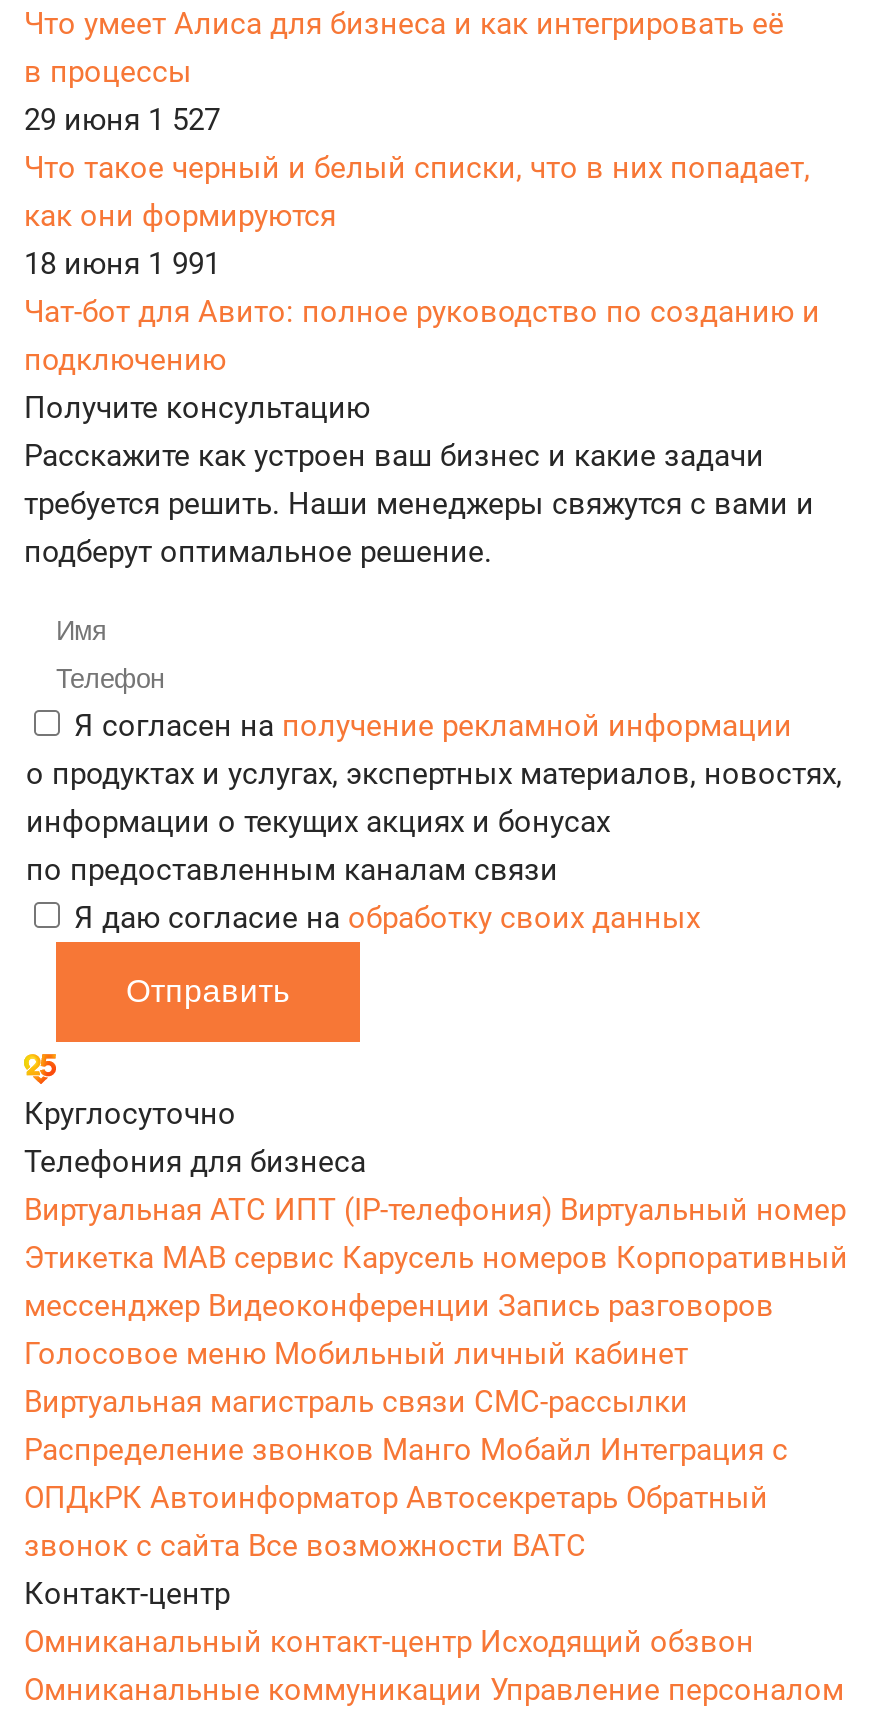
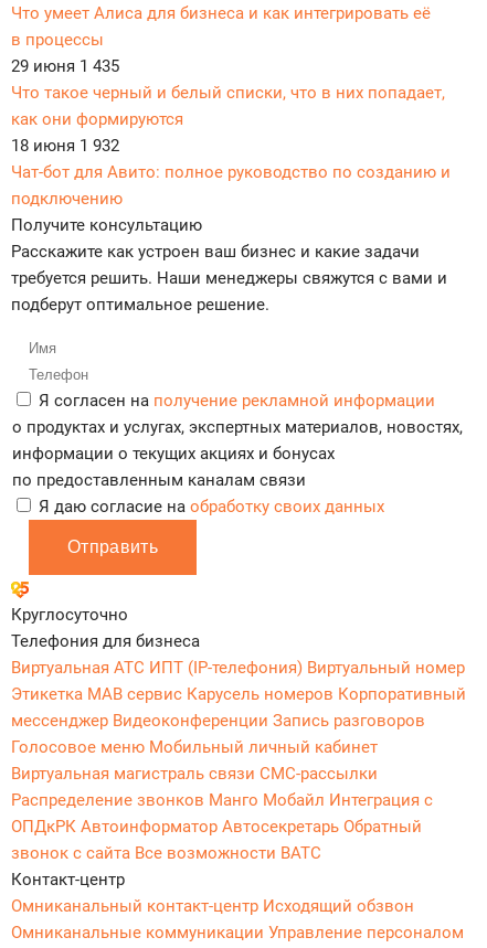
- 29 июня 1 527
+ 29 июня 1 435

- 18 июня 1 991
+ 18 июня 1 932
